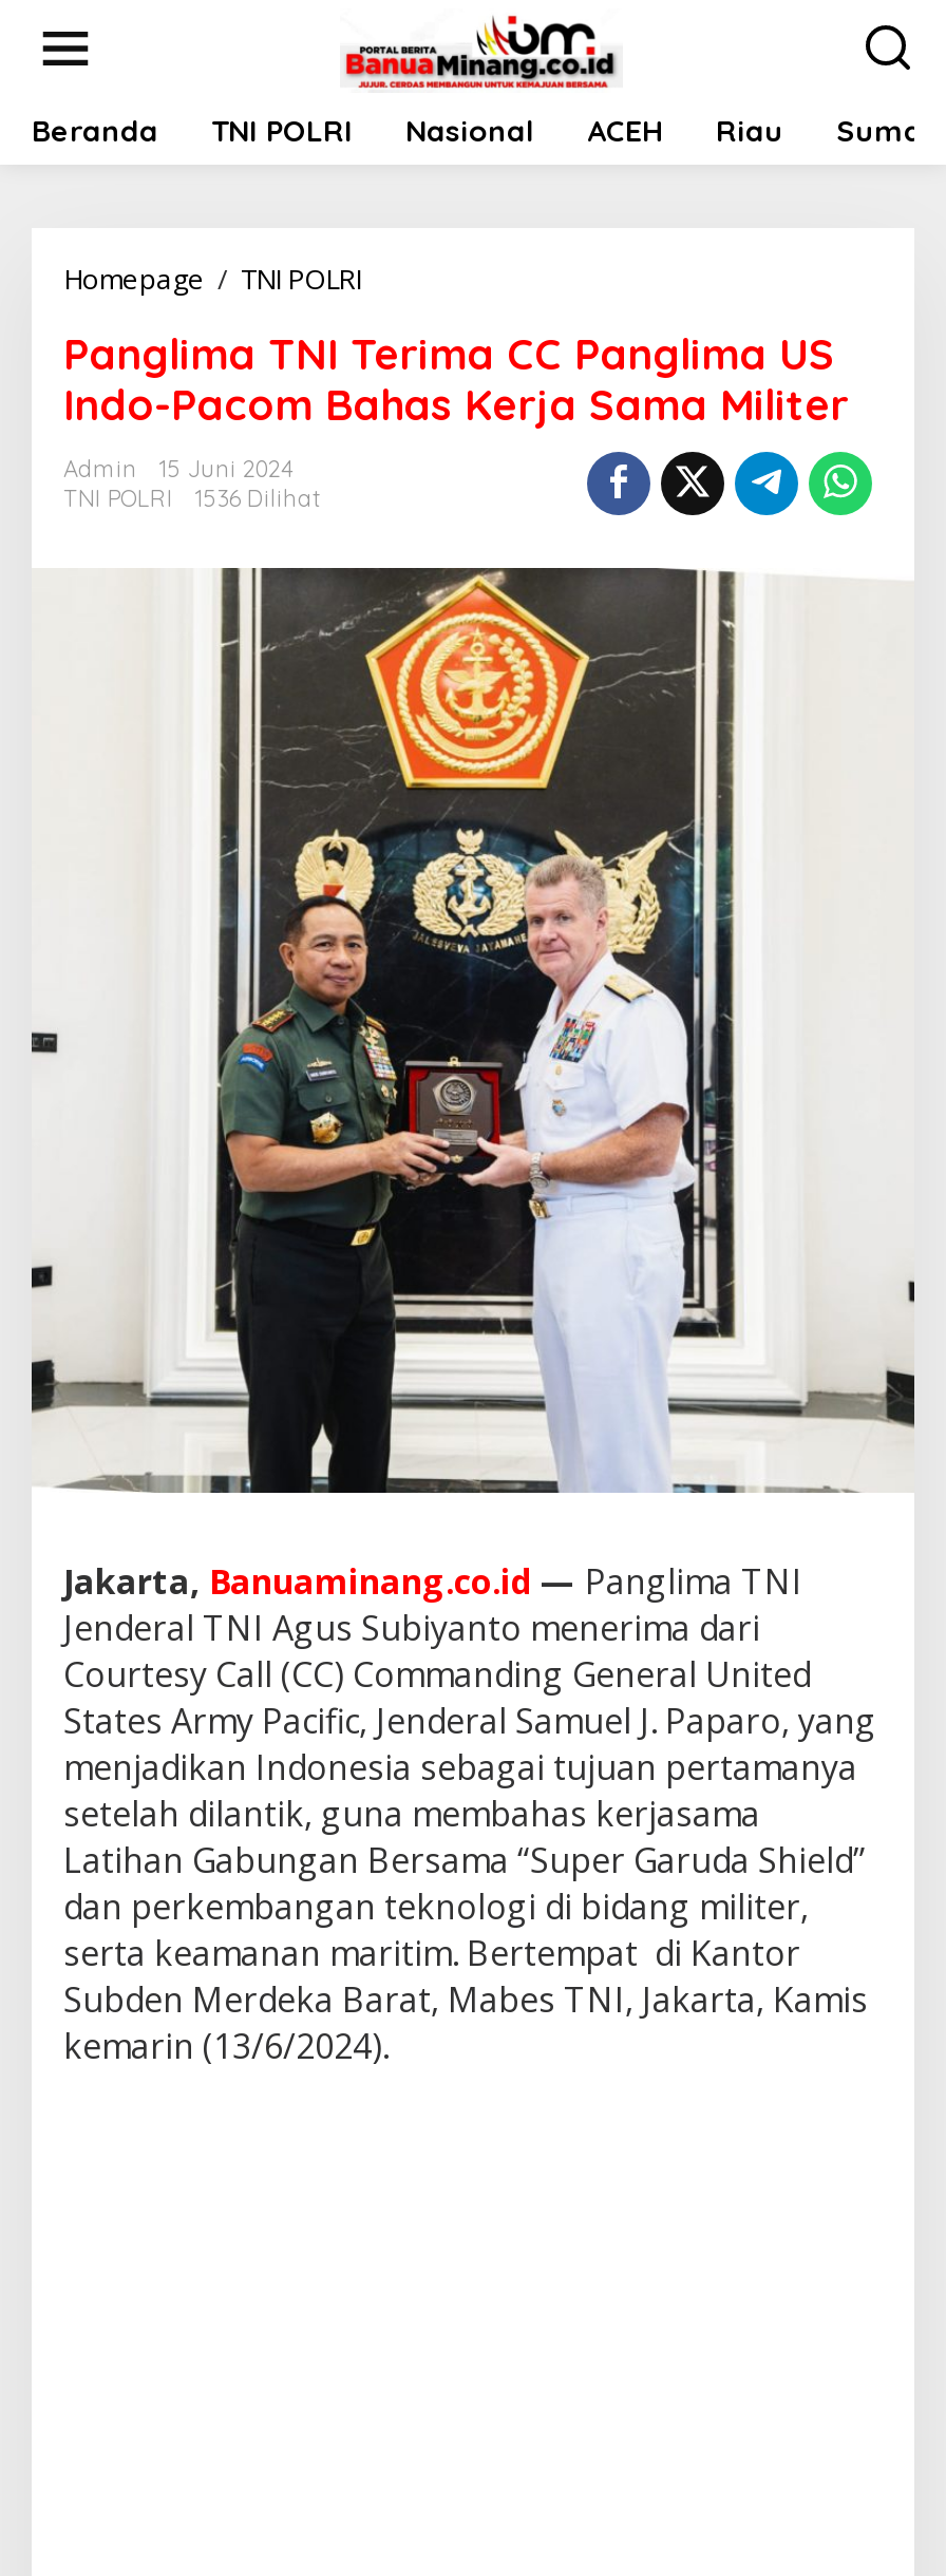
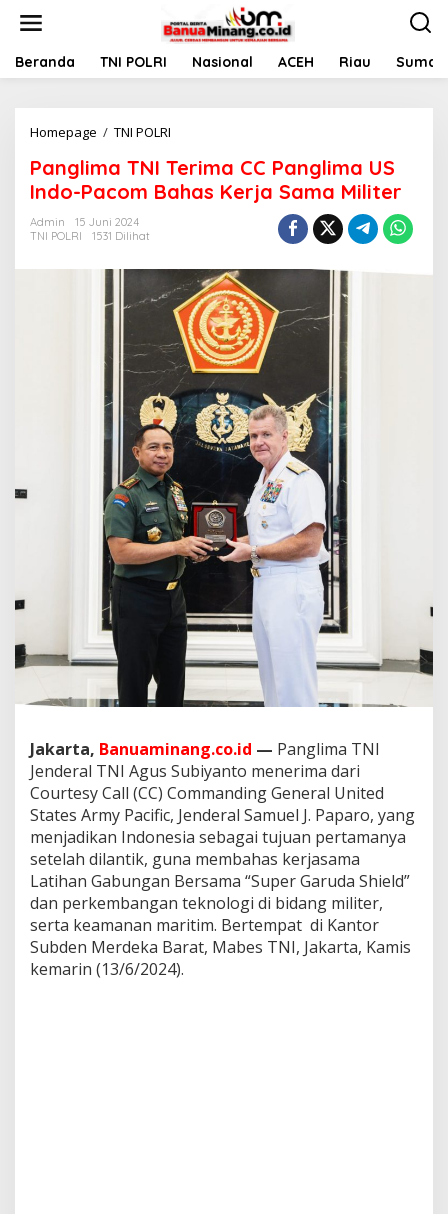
- 1536 Dilihat
+ 1531 Dilihat
